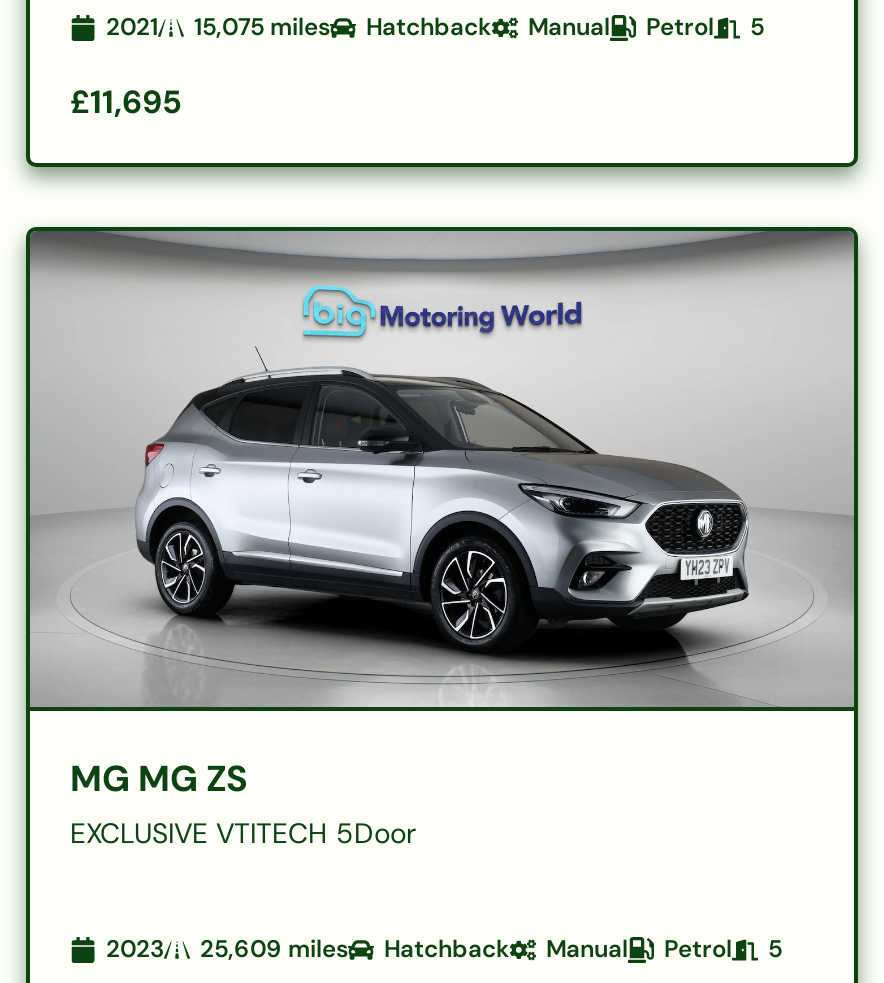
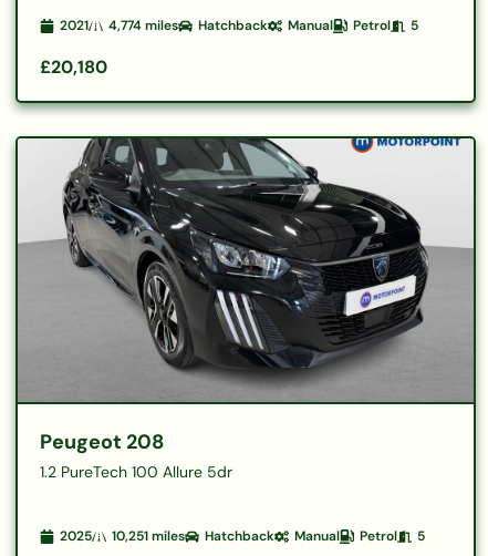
- 2021 15,075 miles Hatchback Manual Petrol 5
+ 2021 4,774 miles Hatchback Manual Petrol 5

- £11,695
+ £20,180

- [image]
- MG MG ZS
- EXCLUSIVE VTITECH 5Door
+ [image]
+ Peugeot 208
+ 1.2 PureTech 100 Allure 5dr

- 2023
- 25,609 miles
+ 2025
+ 10,251 miles
